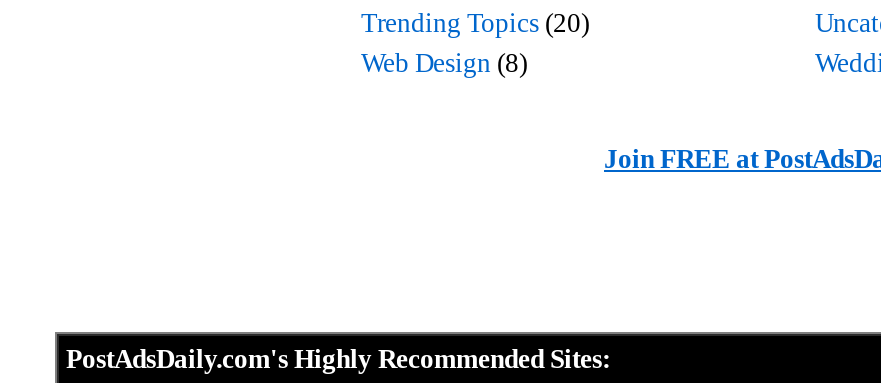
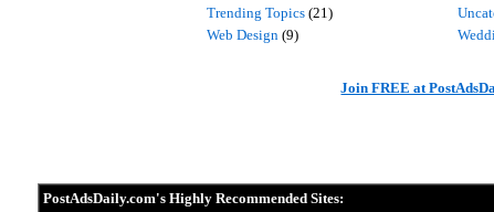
- Trending Topics (20)
+ Trending Topics (21)

- Web Design (8)
+ Web Design (9)
